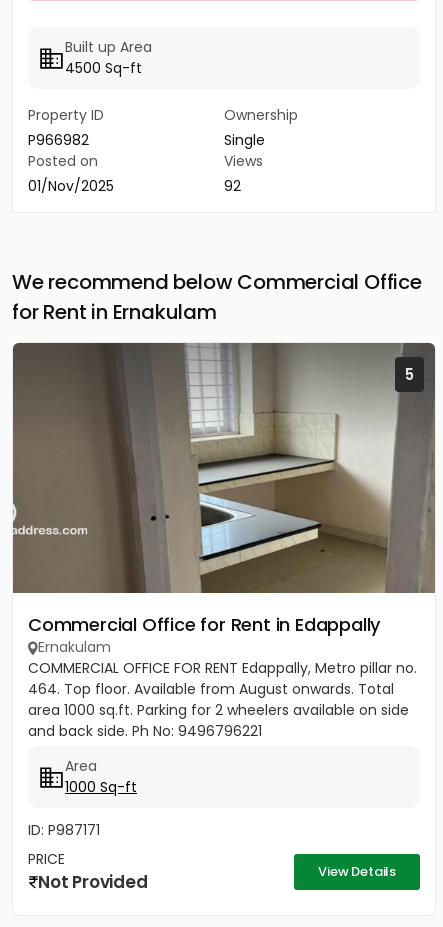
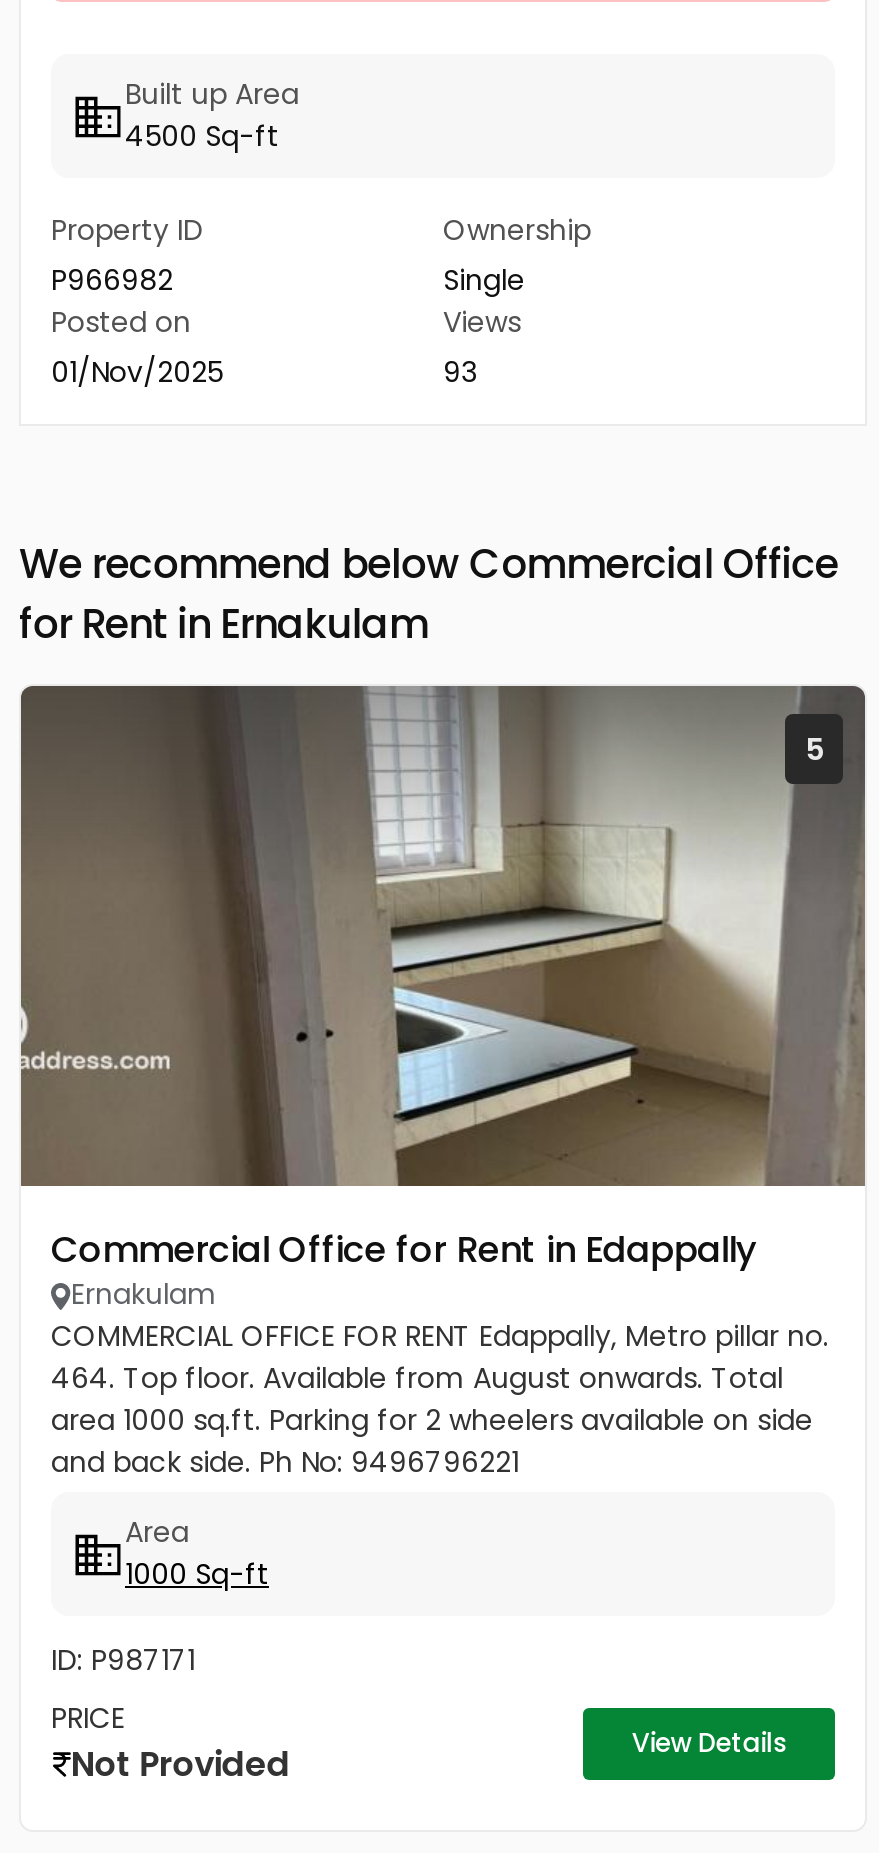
- 92
+ 93
